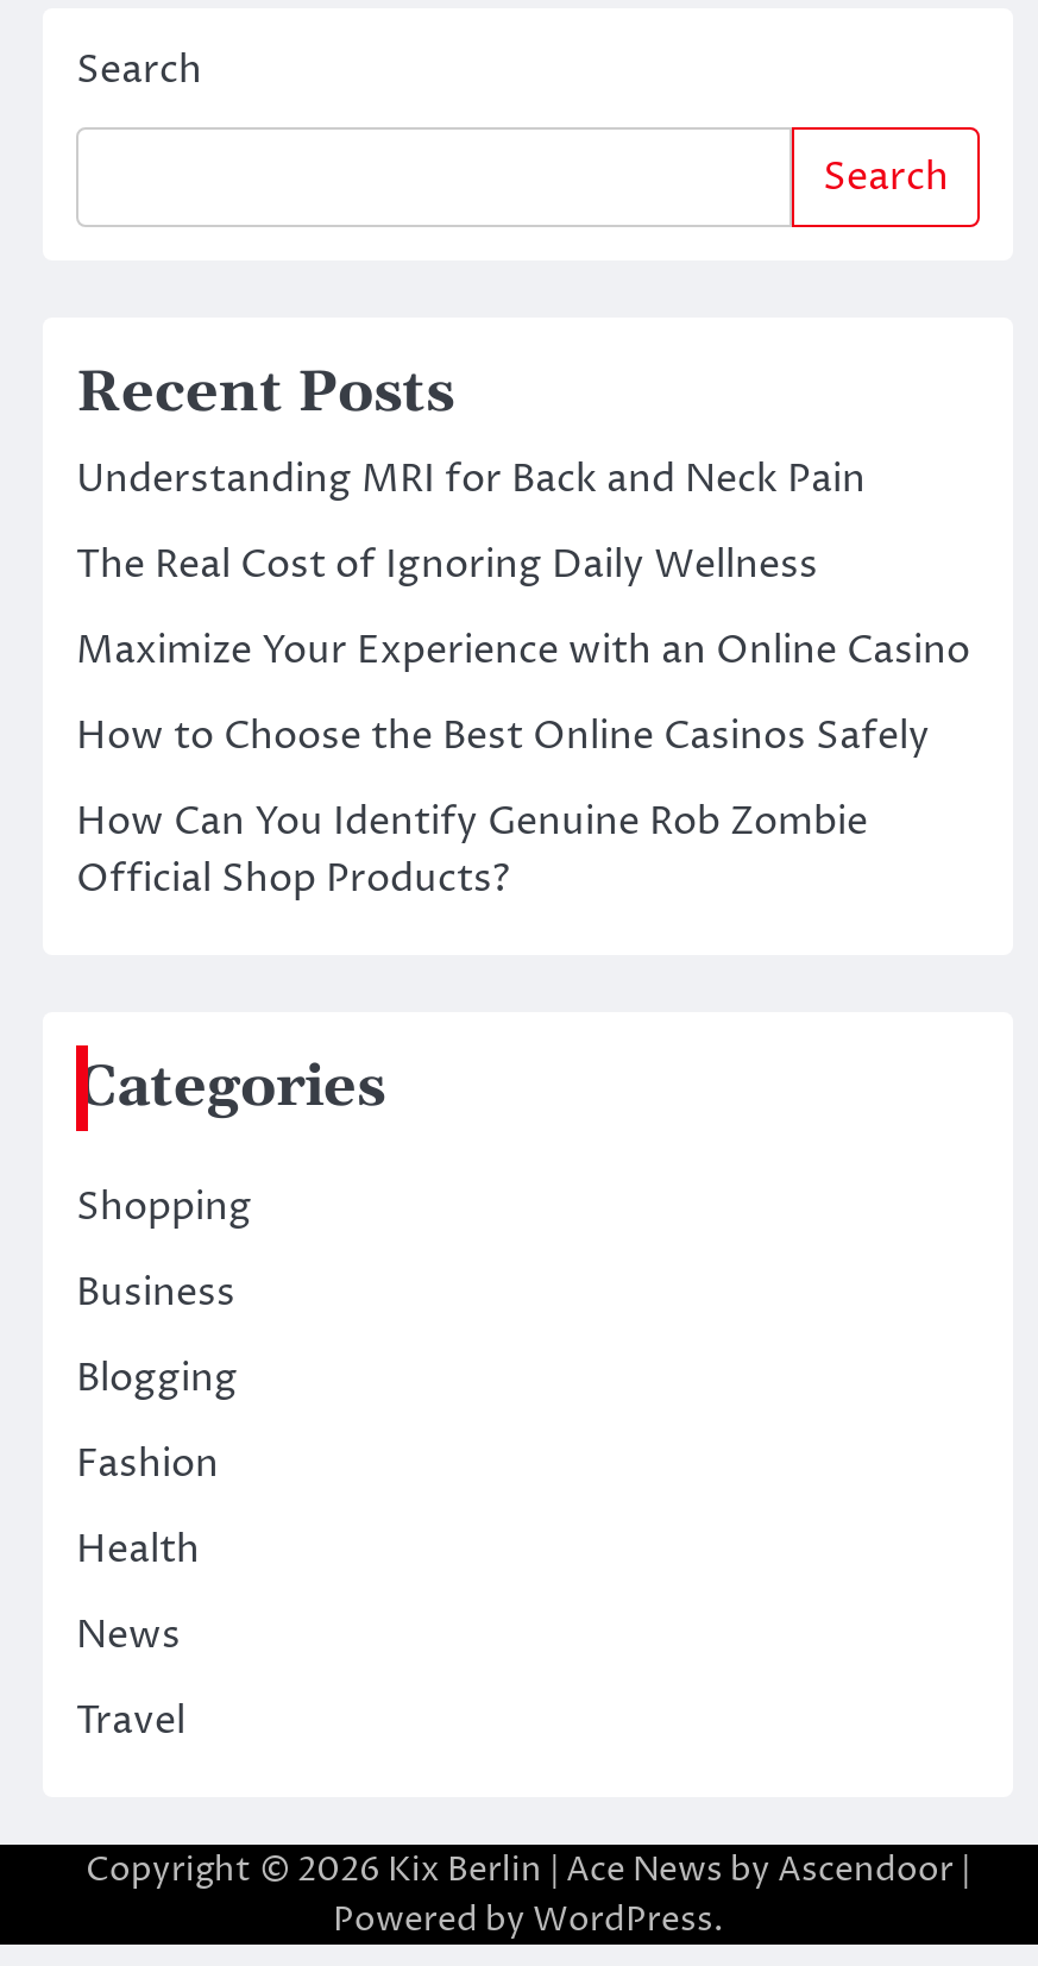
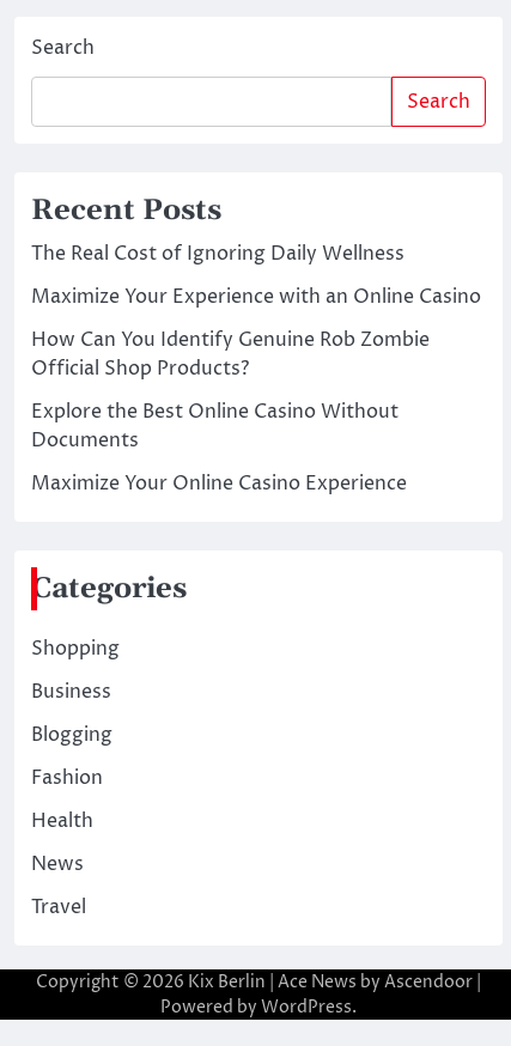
- Understanding MRI for Back and Neck Pain

moved up: The Real Cost of Ignoring Daily Wellness | Maximize Your Experience with an Online Casino

- How to Choose the Best Online Casinos Safely

moved up: How Can You Identify Genuine Rob Zombie | Official Shop Products?

+ Explore the Best Online Casino Without
+ Documents
+ Maximize Your Online Casino Experience
